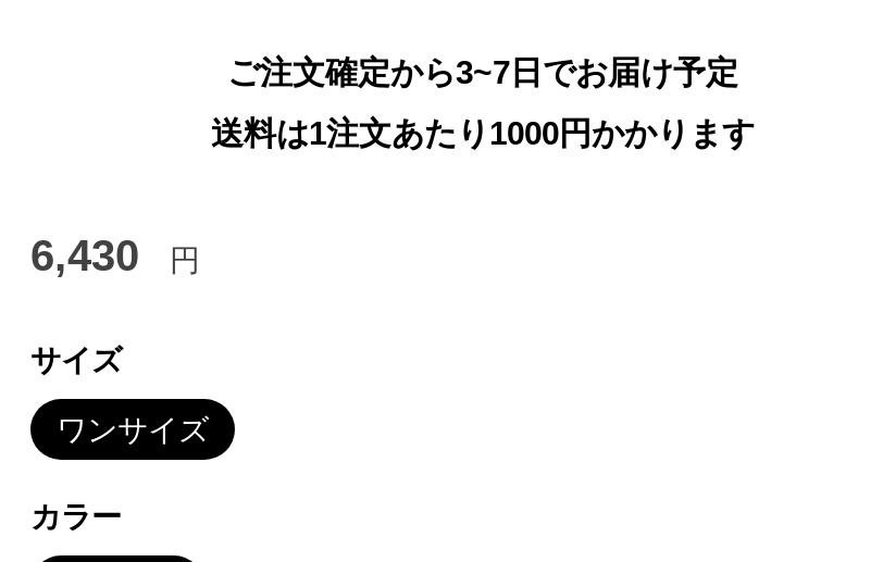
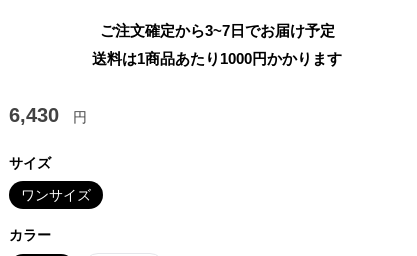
- 送料は1注文あたり1000円かかります
+ 送料は1商品あたり1000円かかります
